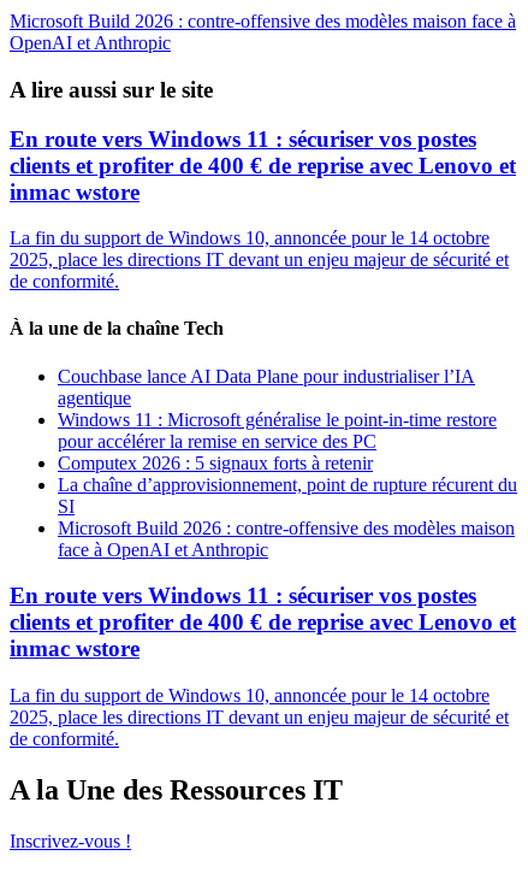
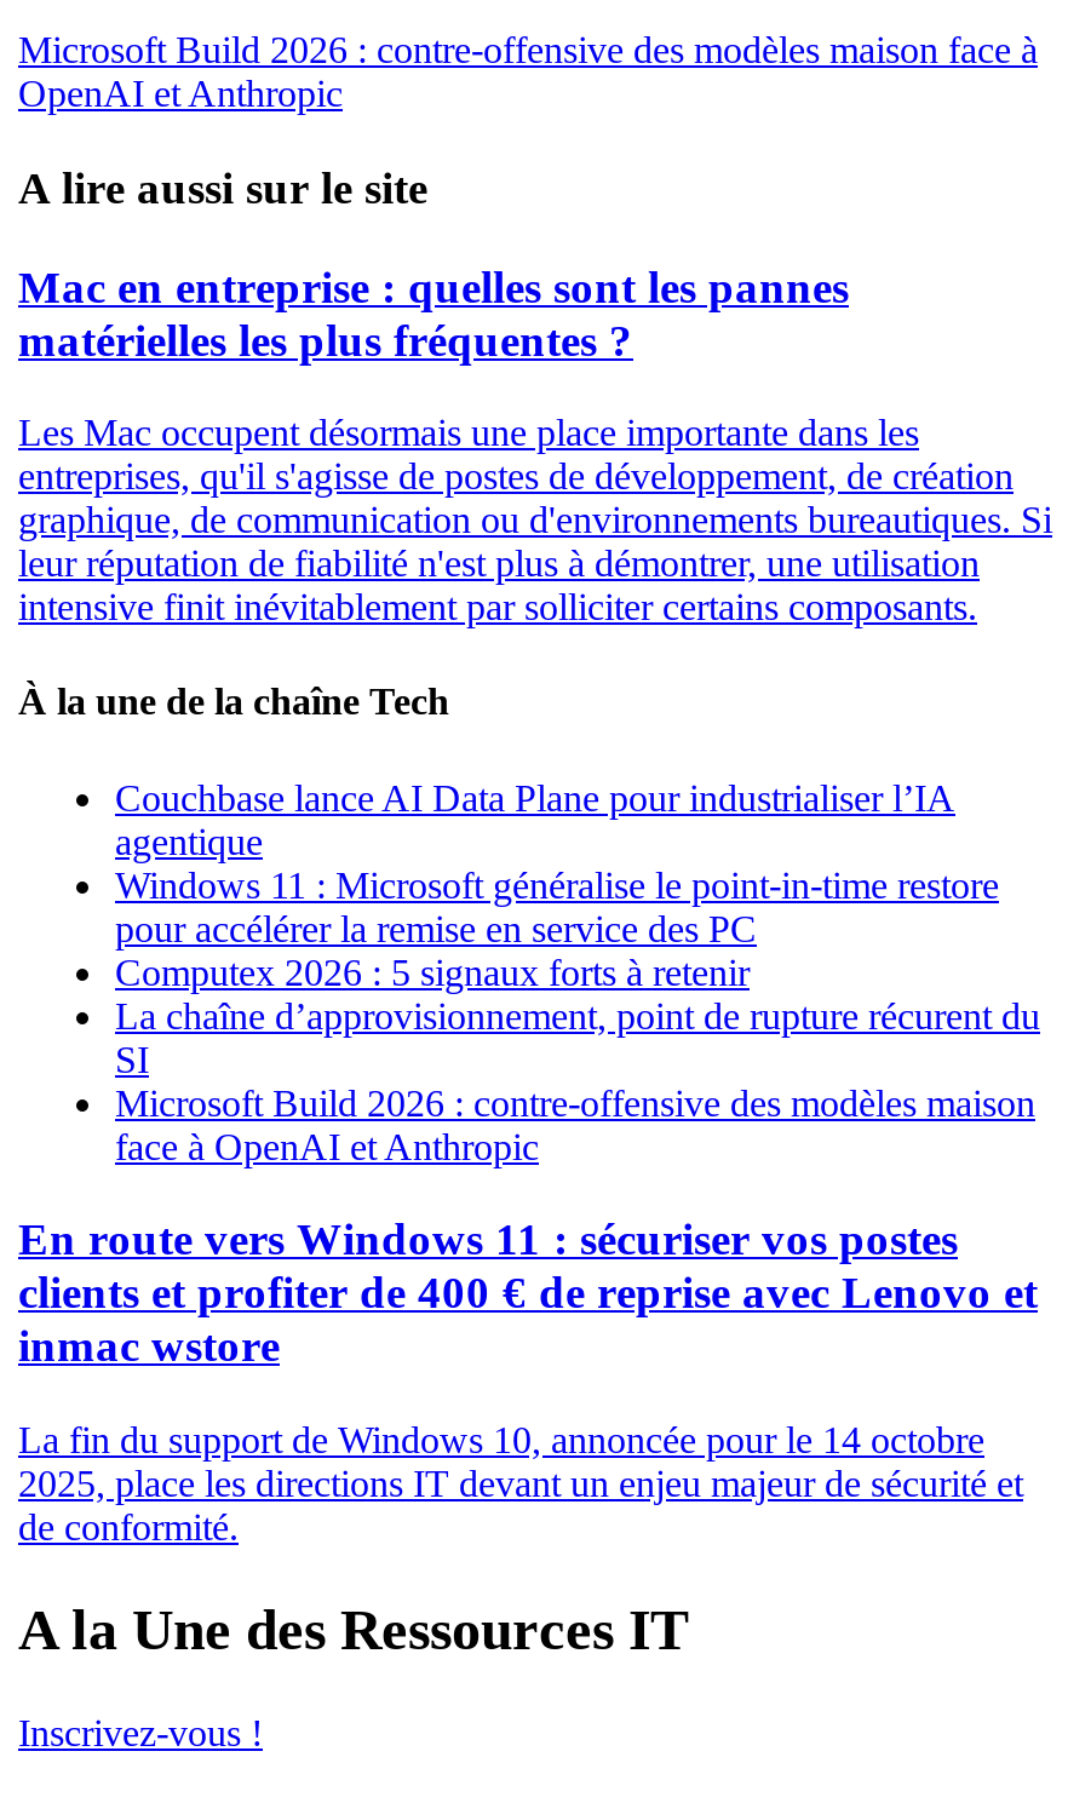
- En route vers Windows 11 : sécuriser vos postes
- clients et profiter de 400 € de reprise avec Lenovo et
- inmac wstore
+ Mac en entreprise : quelles sont les pannes
+ matérielles les plus fréquentes ?

- La fin du support de Windows 10, annoncée pour le 14 octobre
- 2025, place les directions IT devant un enjeu majeur de sécurité et
- de conformité.
+ Les Mac occupent désormais une place importante dans les
+ entreprises, qu'il s'agisse de postes de développement, de création
+ graphique, de communication ou d'environnements bureautiques. Si
+ leur réputation de fiabilité n'est plus à démontrer, une utilisation
+ intensive finit inévitablement par solliciter certains composants.
